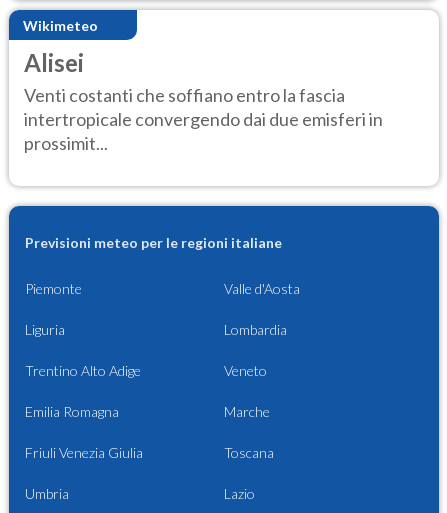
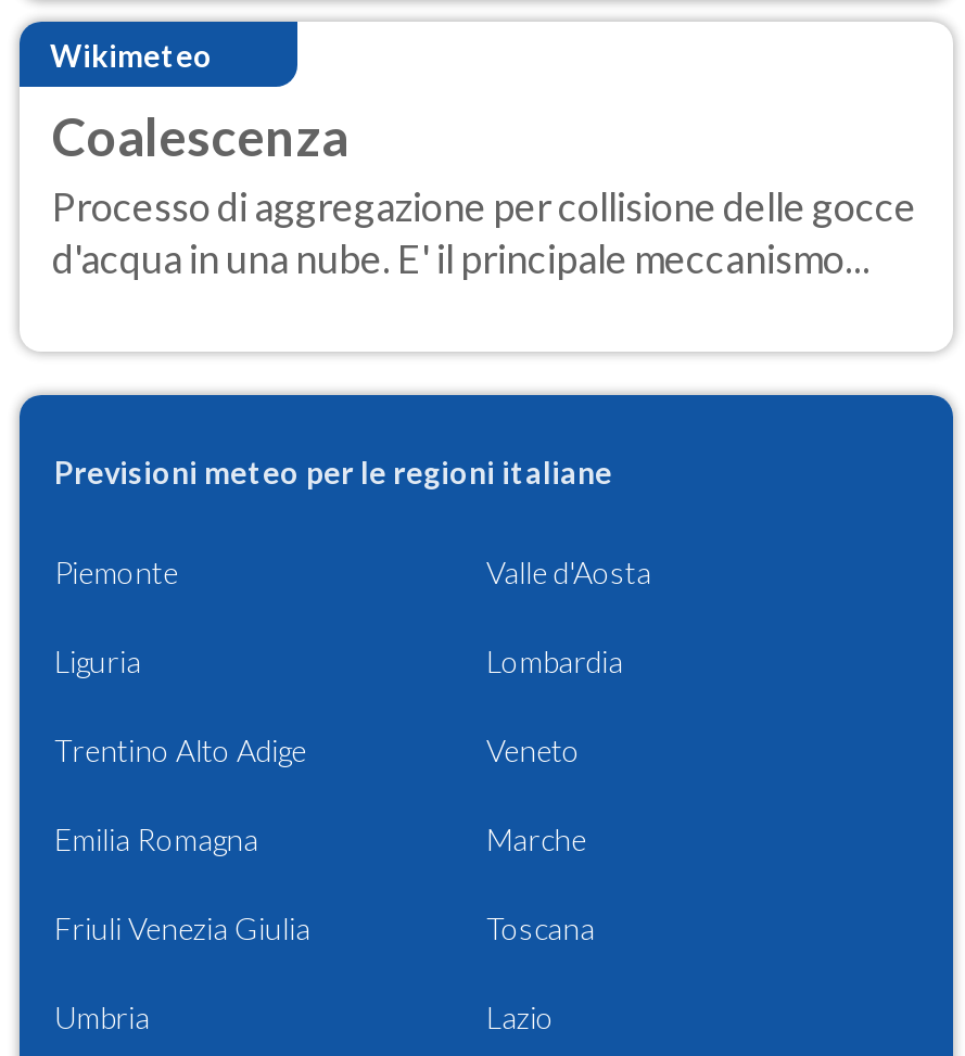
- Alisei
- Venti costanti che soffiano entro la fascia
- intertropicale convergendo dai due emisferi in
- prossimit...
+ Coalescenza
+ Processo di aggregazione per collisione delle gocce
+ d'acqua in una nube. E' il principale meccanismo...
